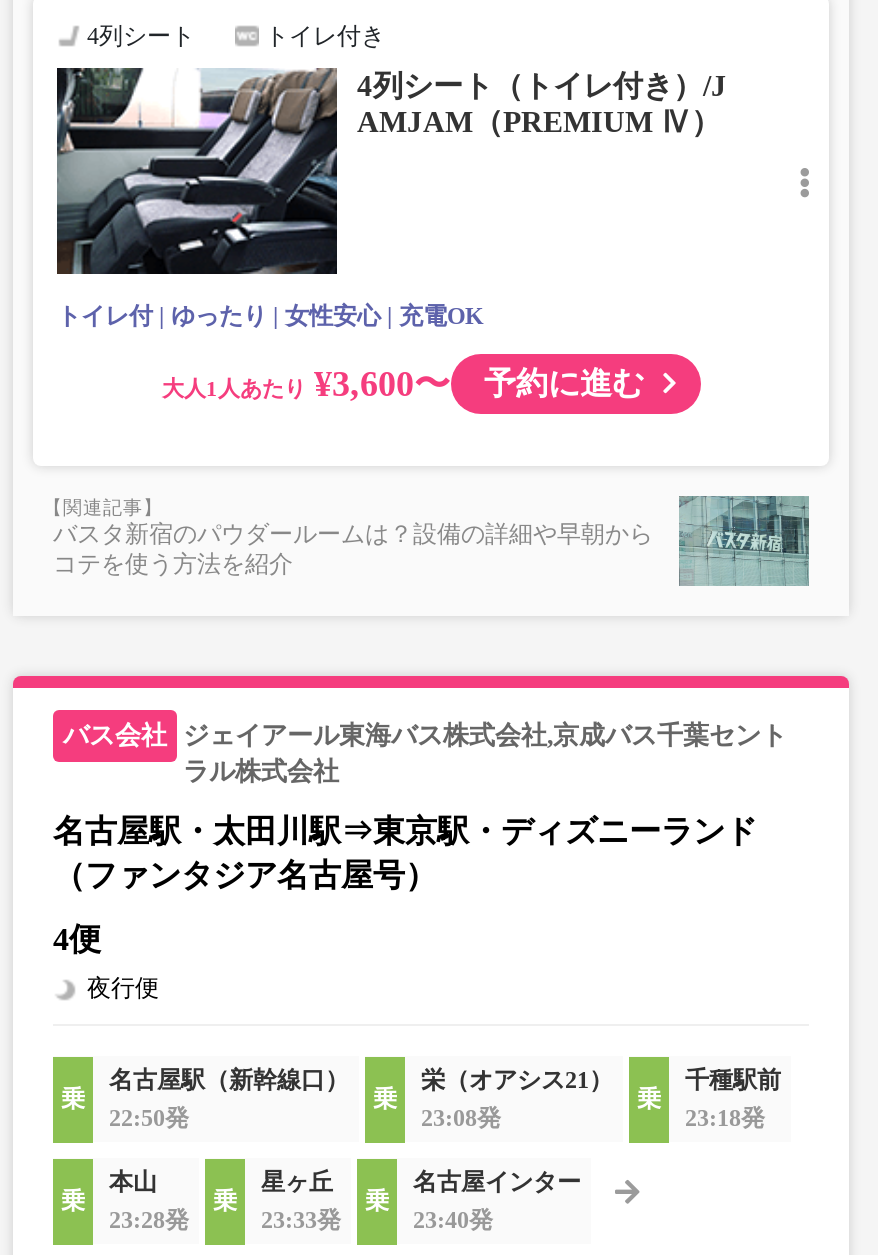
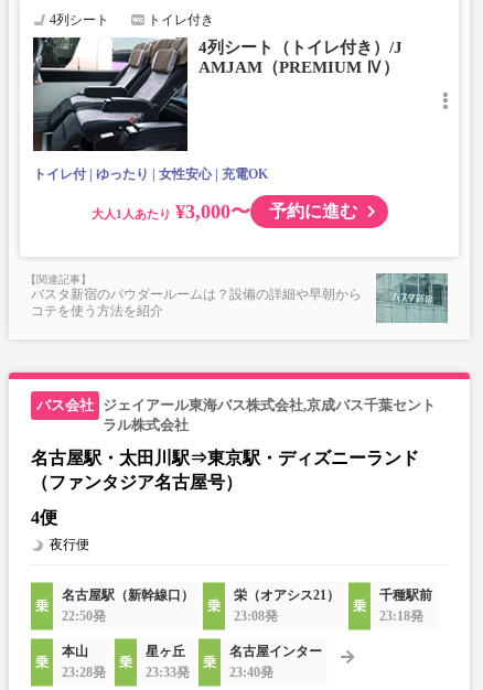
- ¥3,600〜 予約に進む
+ ¥3,000〜 予約に進む
